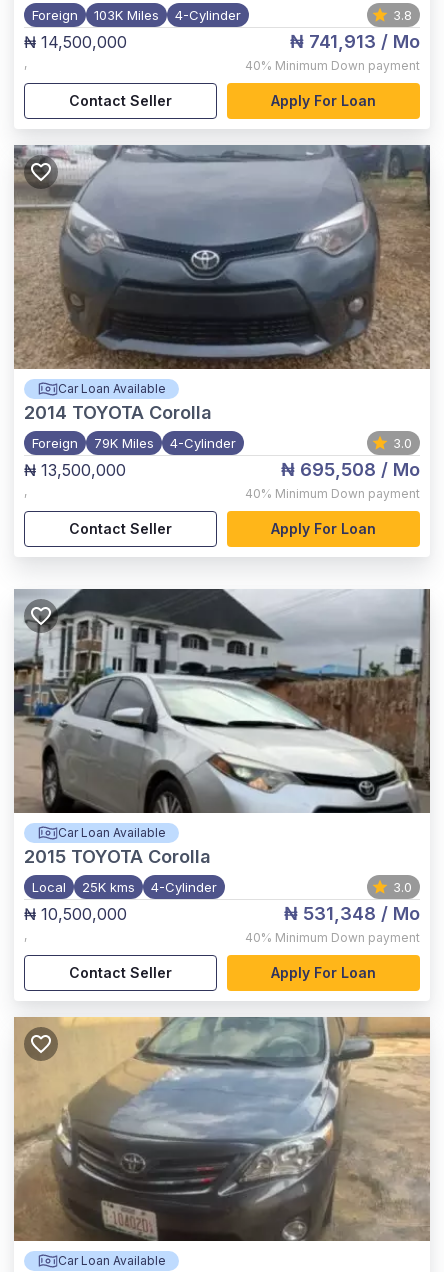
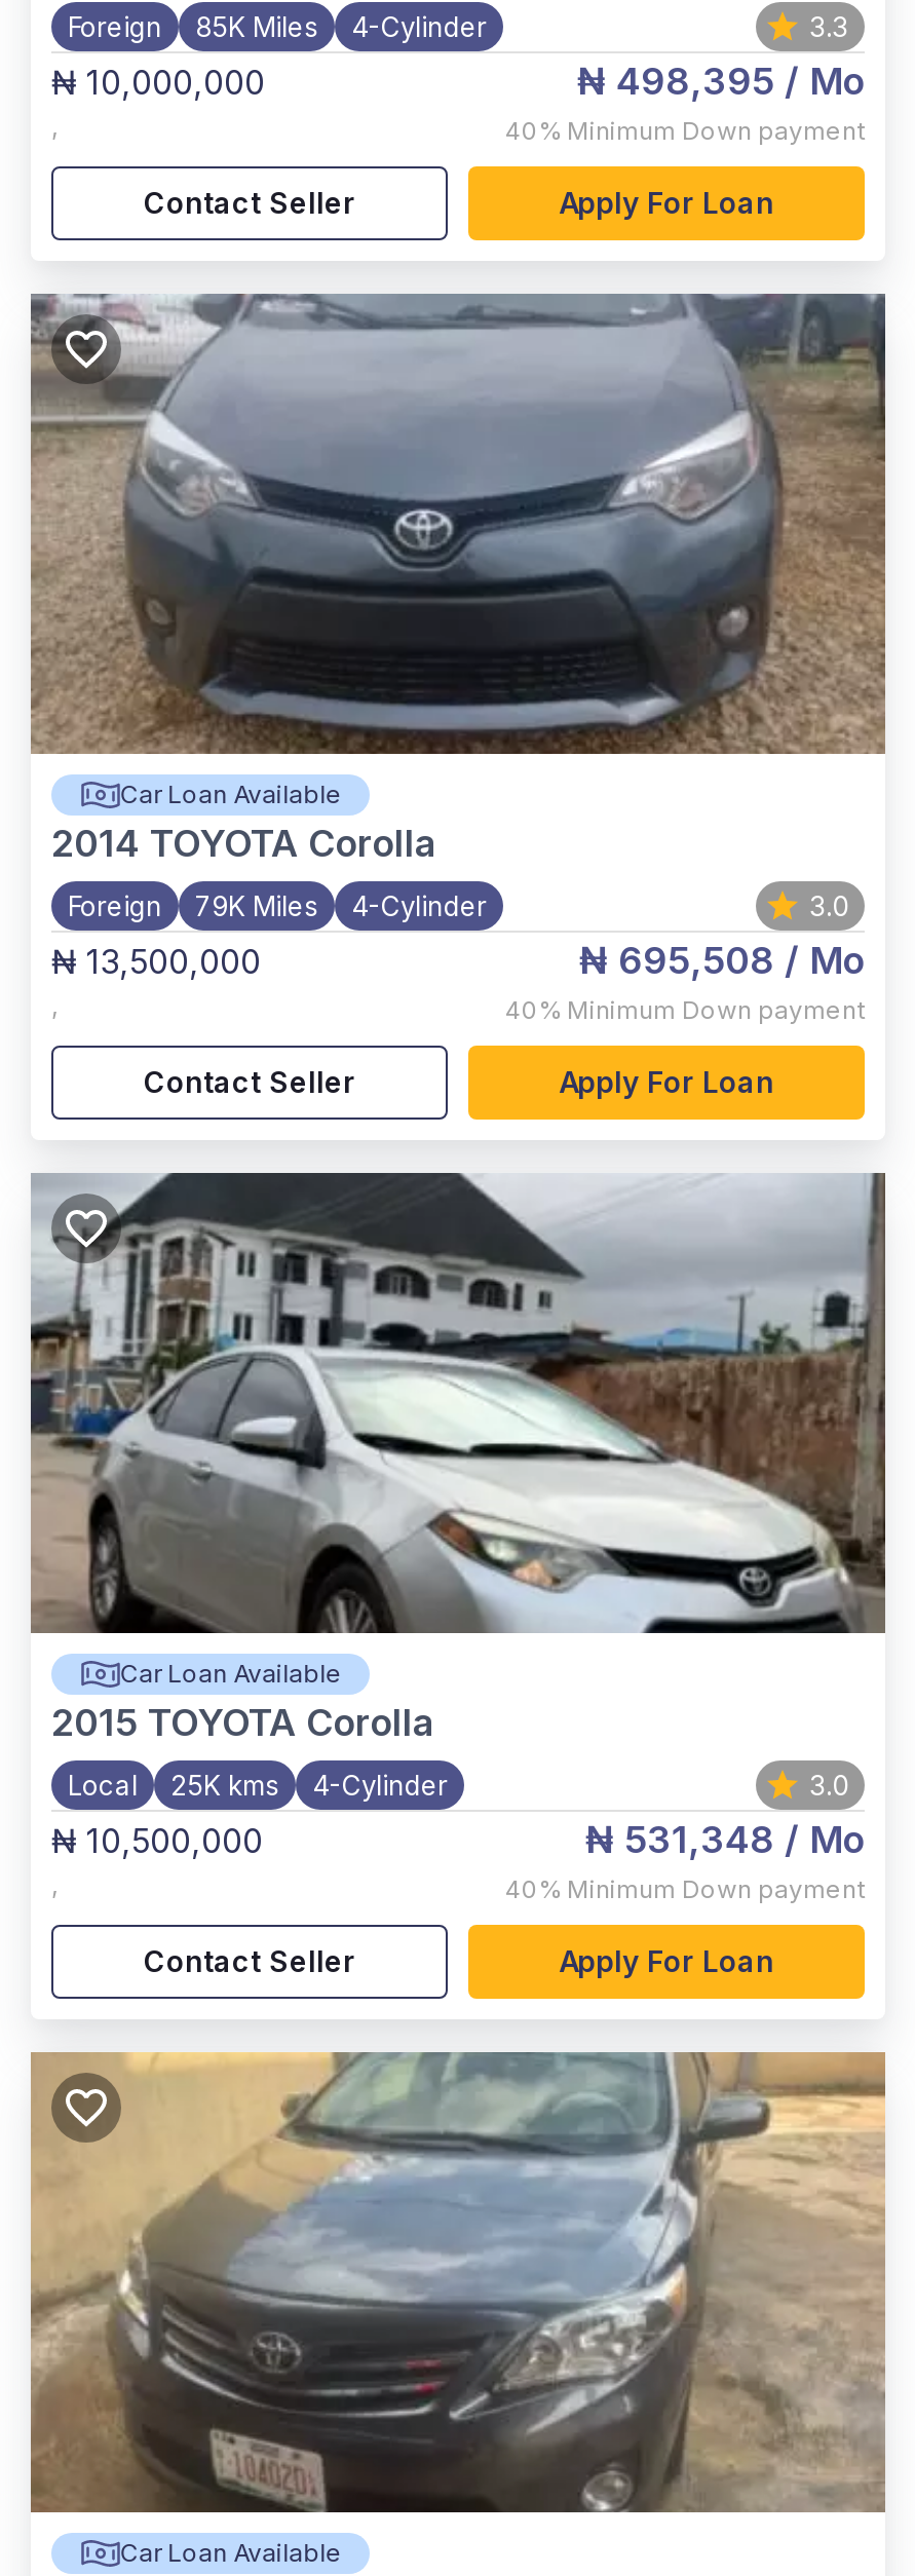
- Foreign 103K Miles 4-Cylinder
+ Foreign 85K Miles 4-Cylinder

- 3.8
+ 3.3

- ₦ 14,500,000
+ ₦ 10,000,000

- ₦ 741,913 / Mo
+ ₦ 498,395 / Mo
